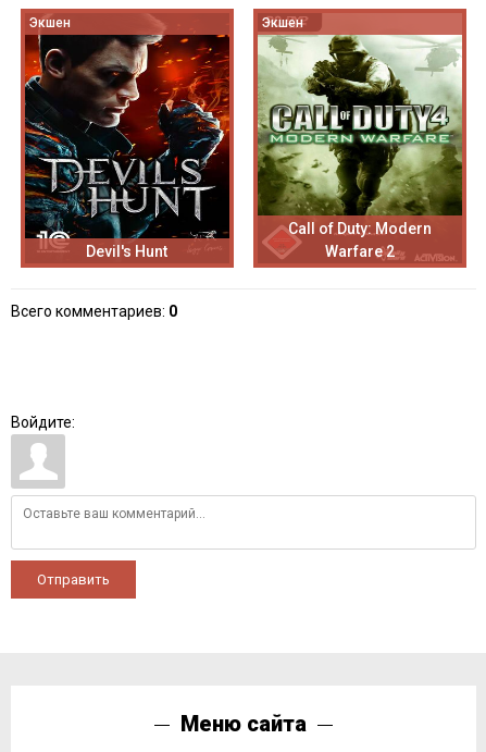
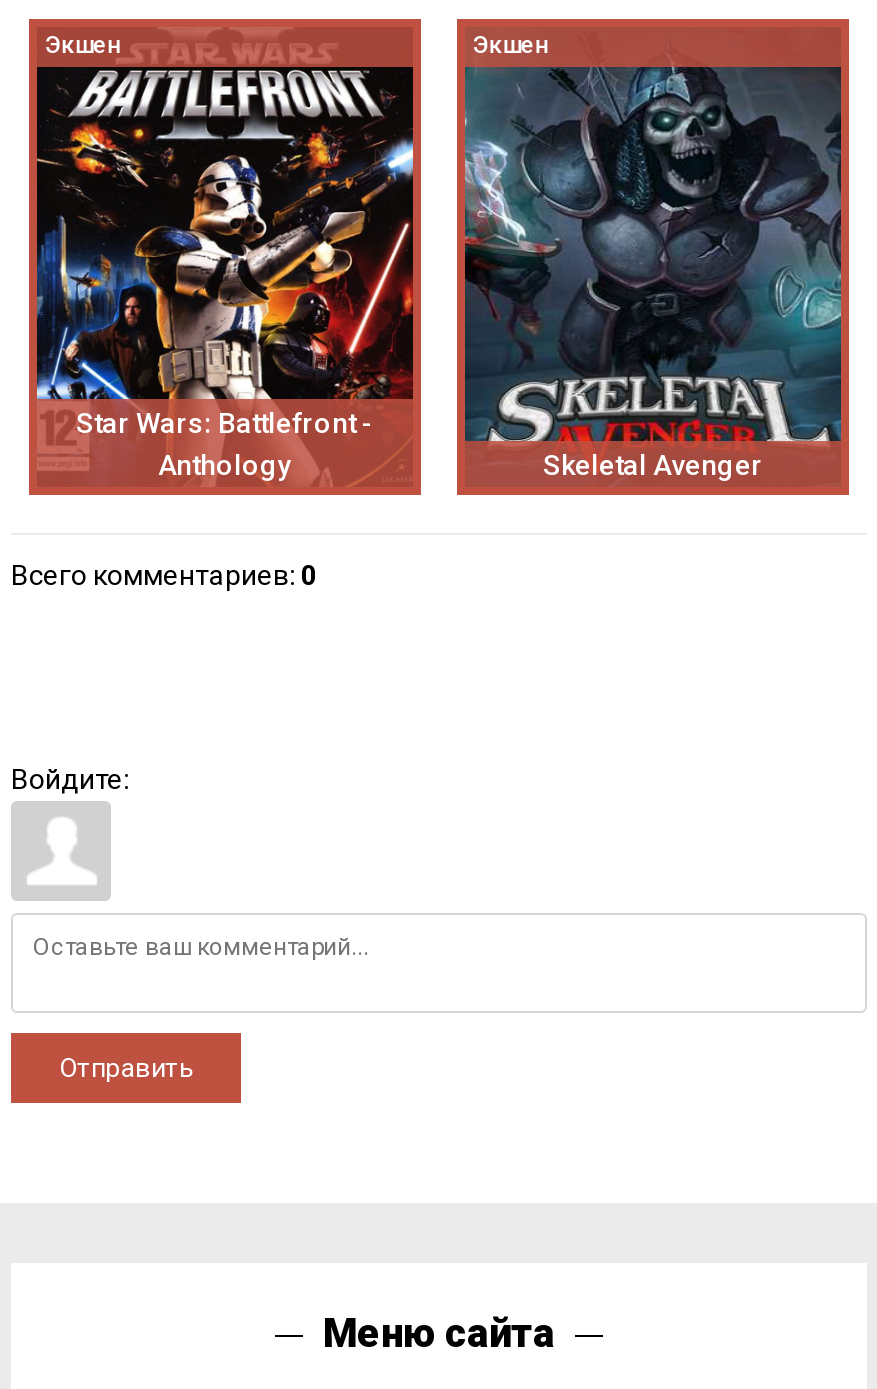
- [image]
- Call of Duty: Modern
- Warfare 2
+ [image]
+ Skeletal Avenger

- [image]
- Devil's Hunt
+ [image]
+ Star Wars: Battlefront -
+ Anthology
